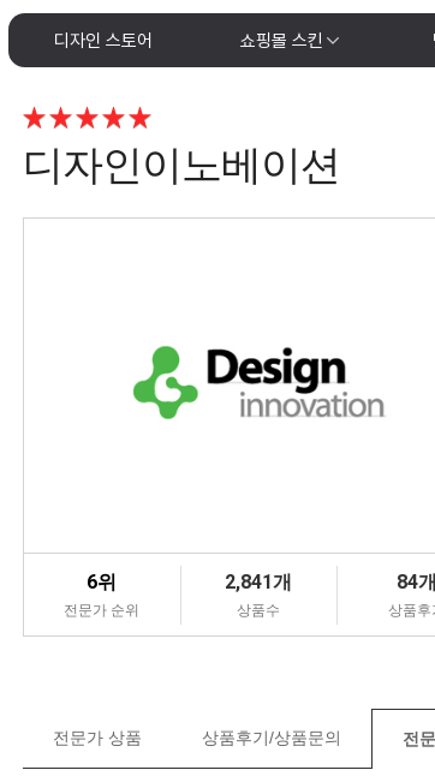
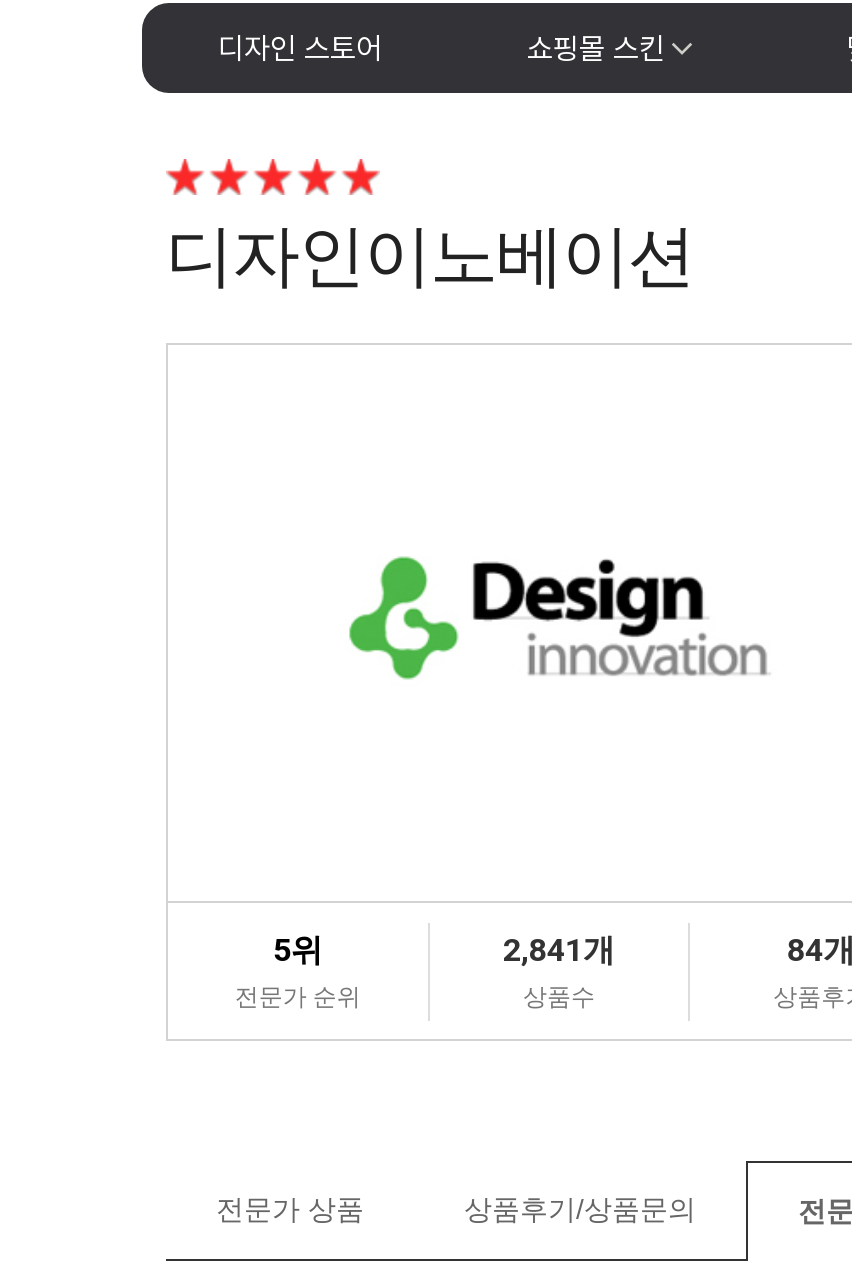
- 6위
+ 5위
